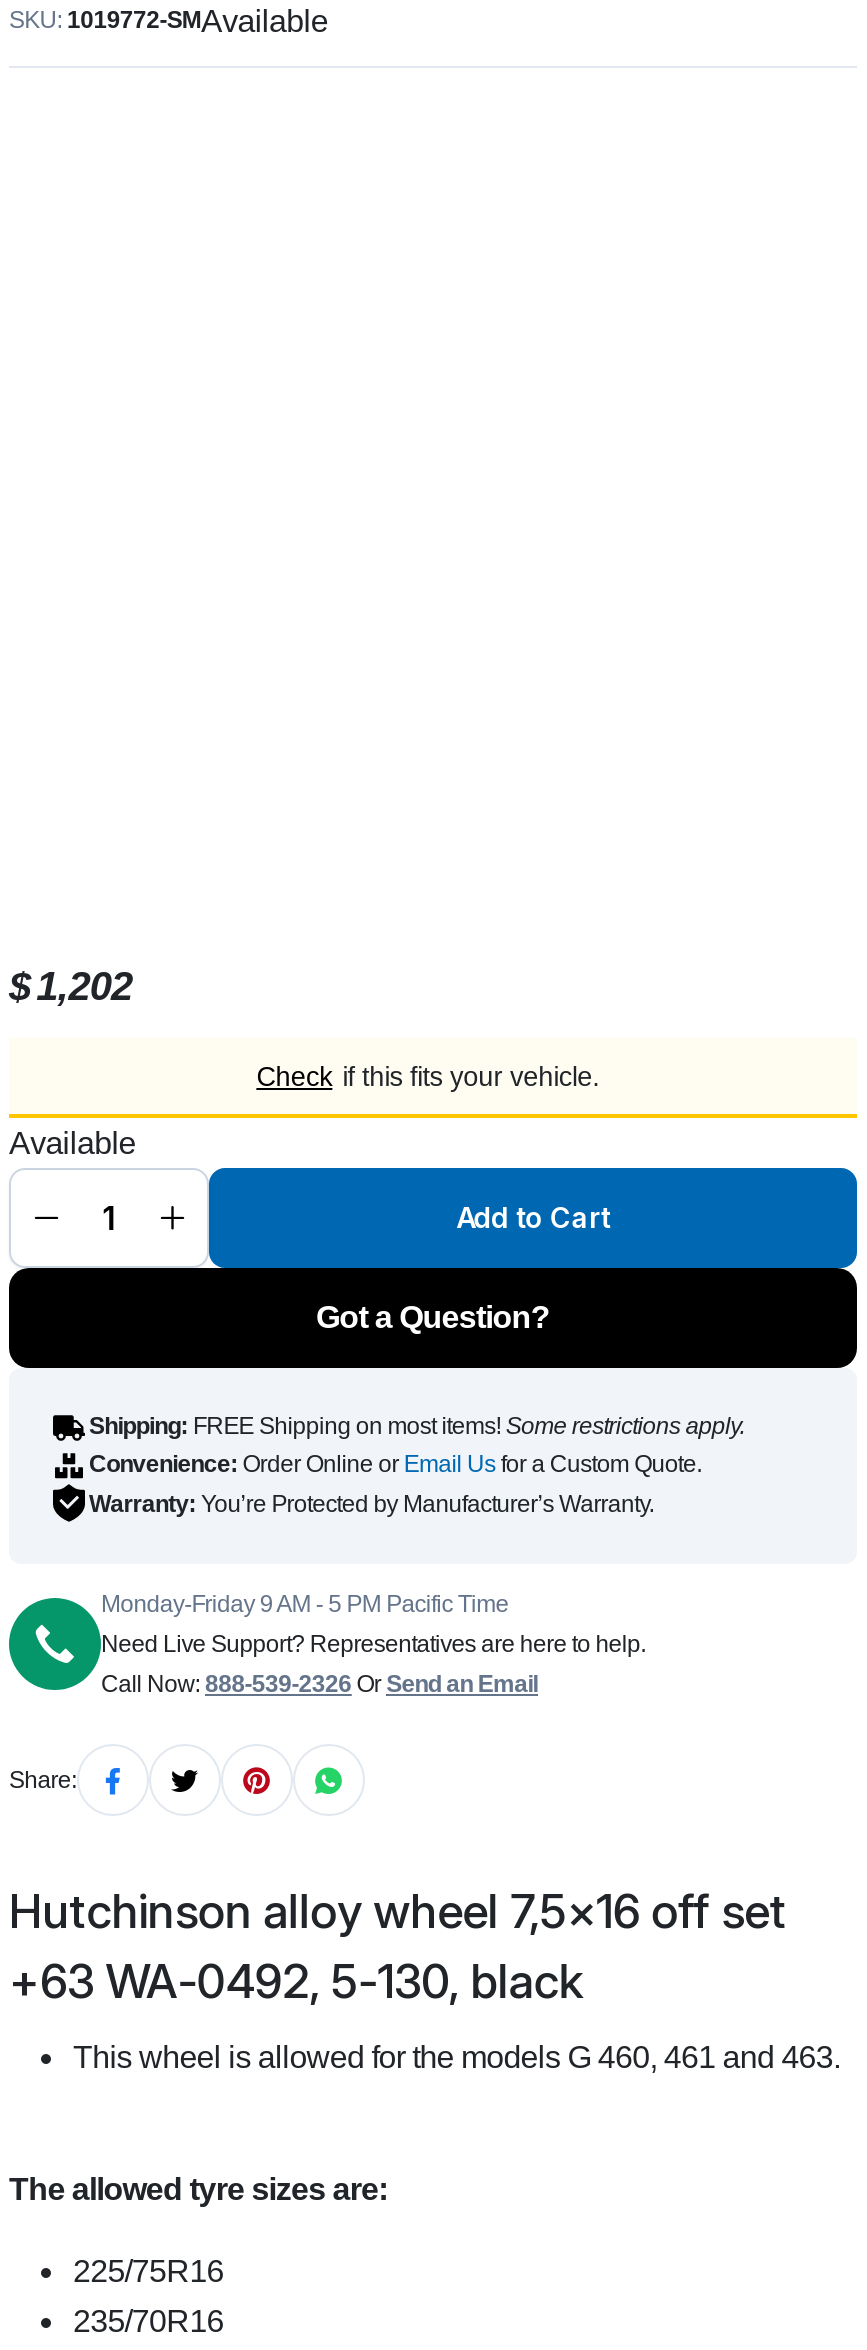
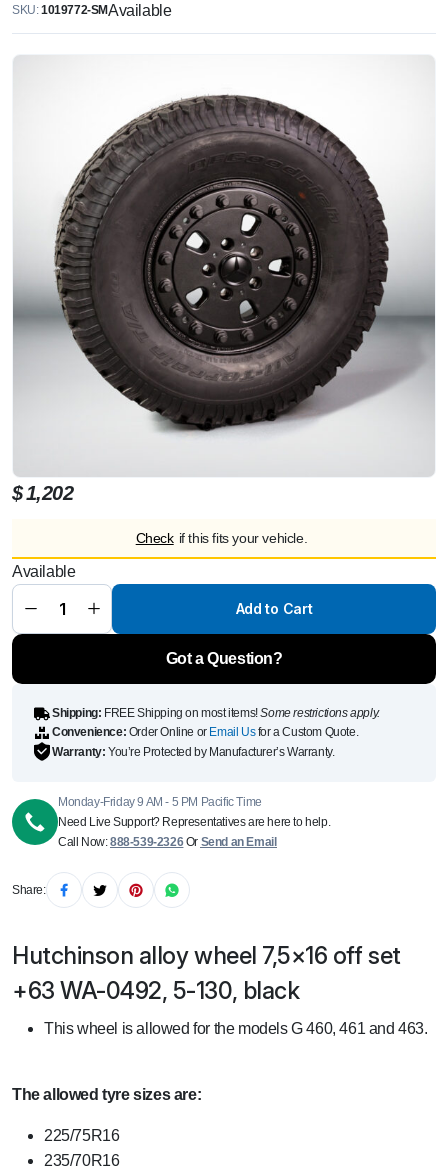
+ [image]
